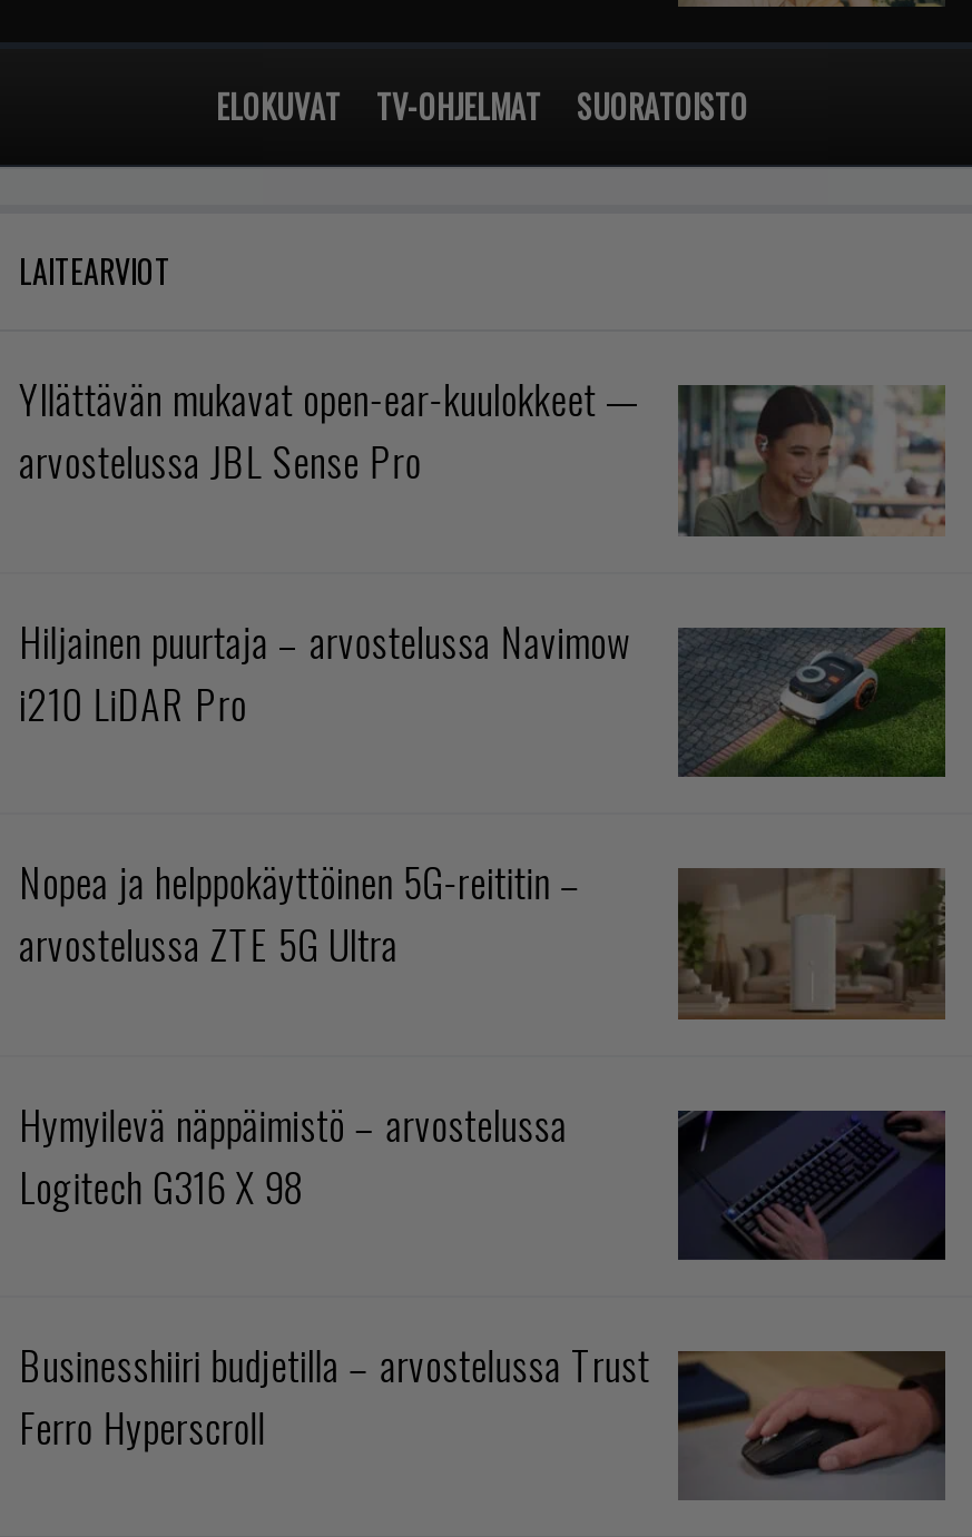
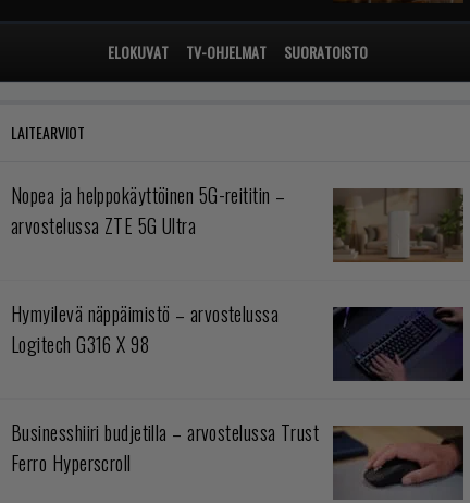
- [image]
- Yllättävän mukavat open-ear-kuulokkeet —
- arvostelussa JBL Sense Pro
- Hiljainen puurtaja – arvostelussa Navimow
- i210 LiDAR Pro

- [image]
